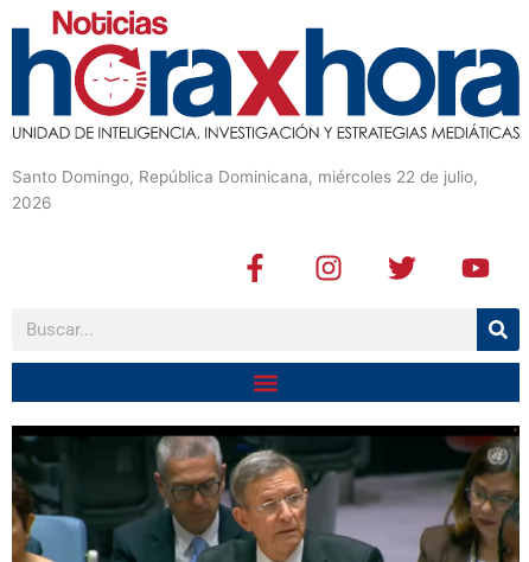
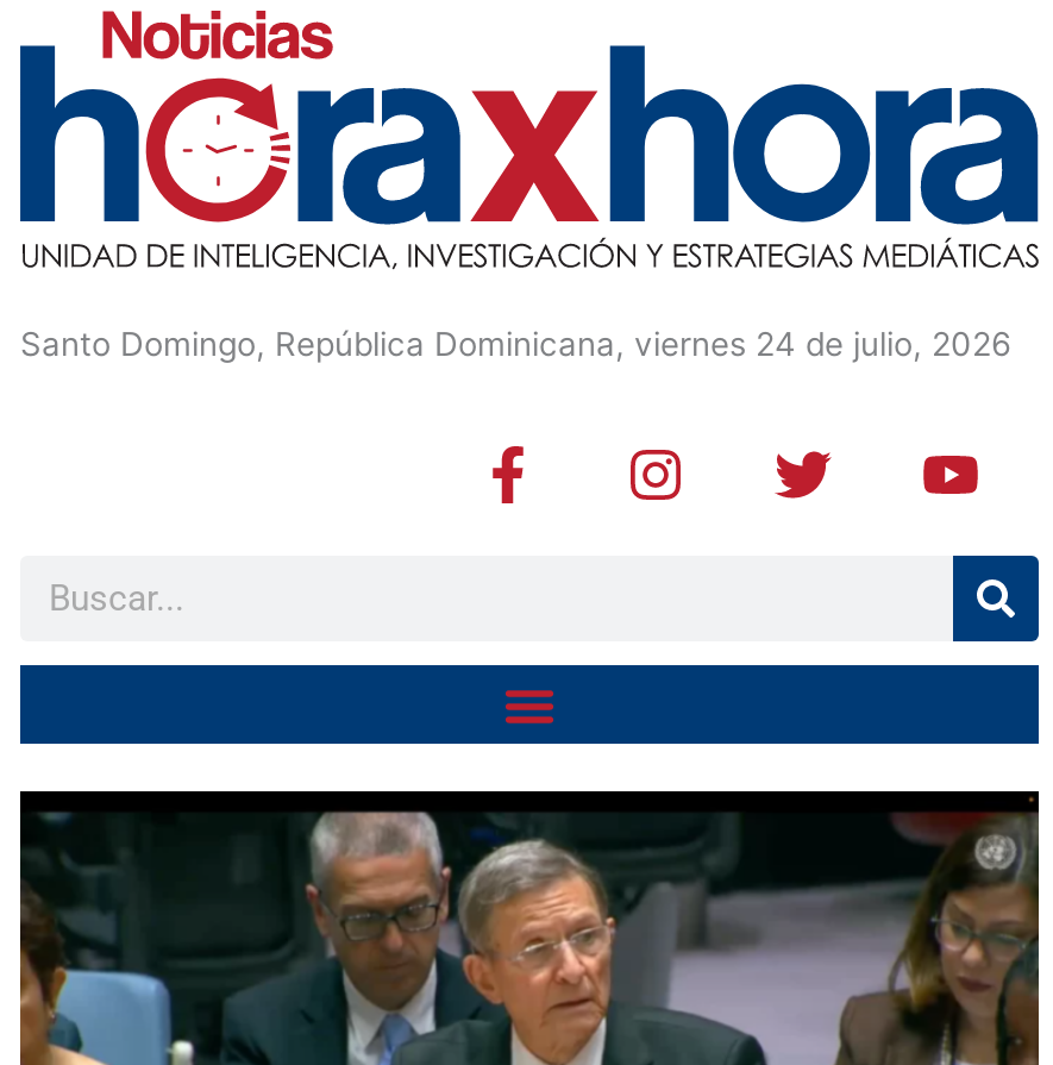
- Santo Domingo, República Dominicana, miércoles 22 de julio,
- 2026
+ Santo Domingo, República Dominicana, viernes 24 de julio, 2026
